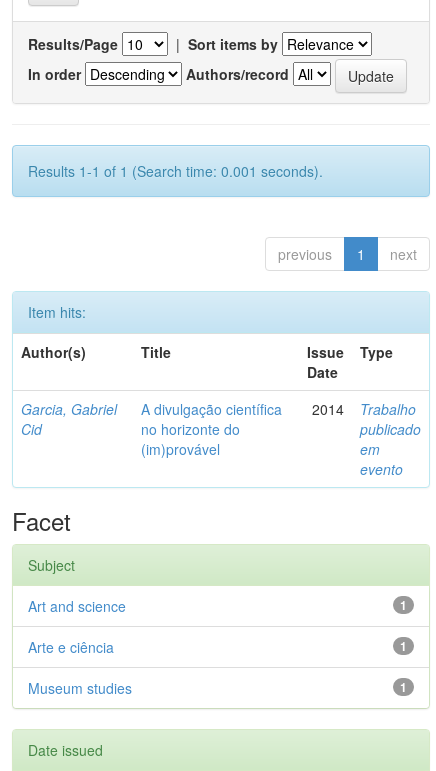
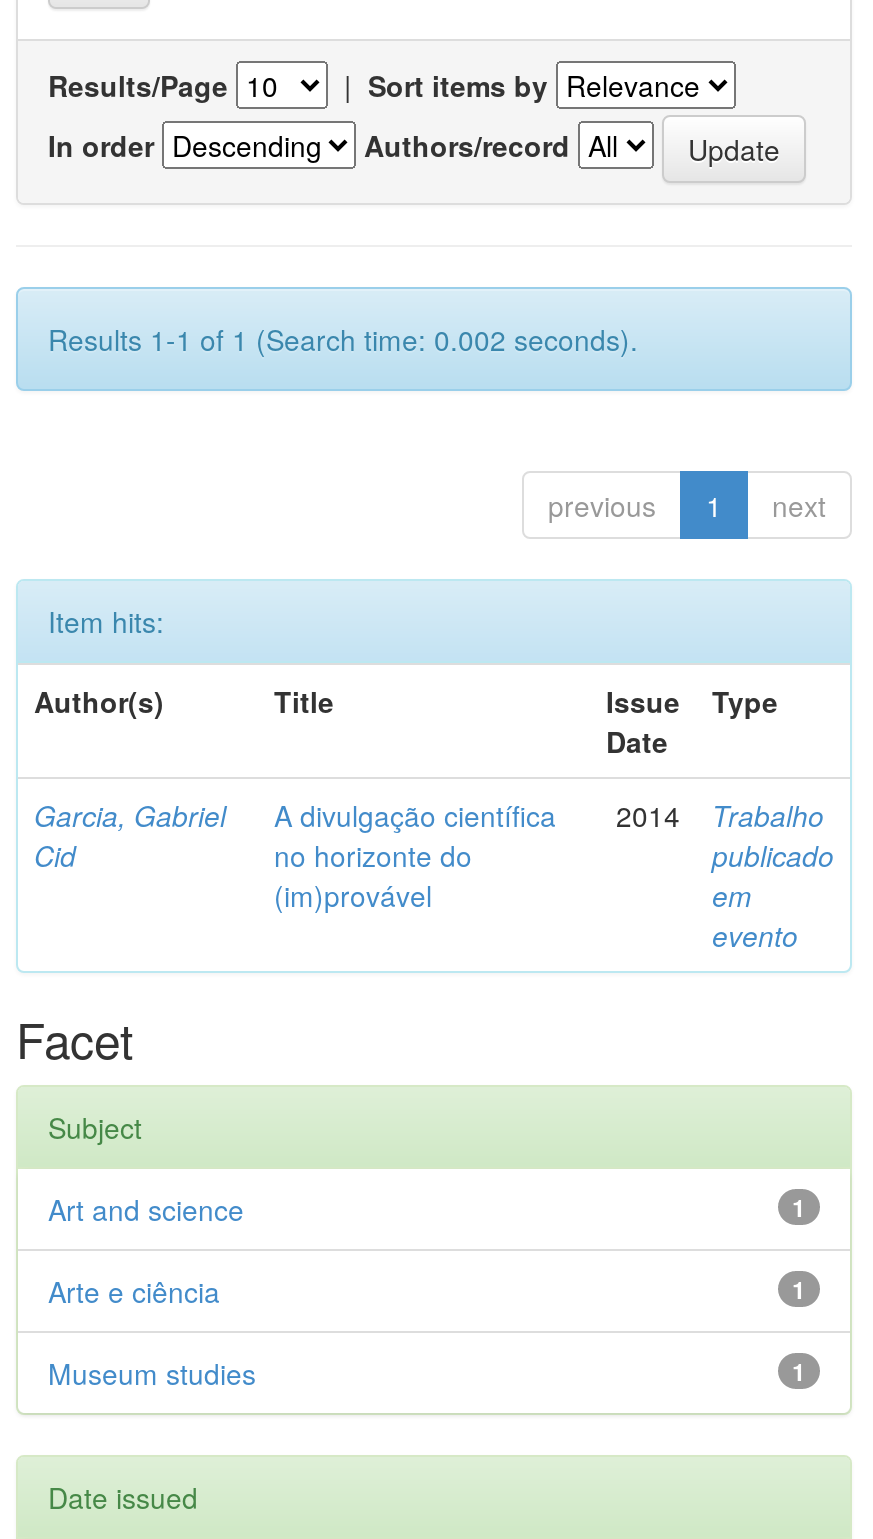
- Results 1-1 of 1 (Search time: 0.001 seconds).
+ Results 1-1 of 1 (Search time: 0.002 seconds).
